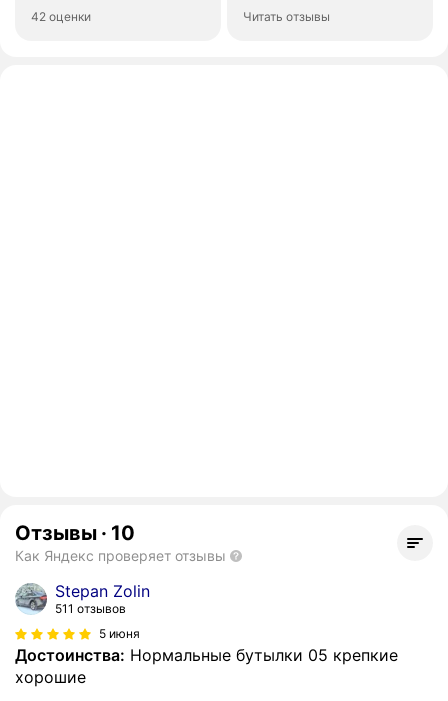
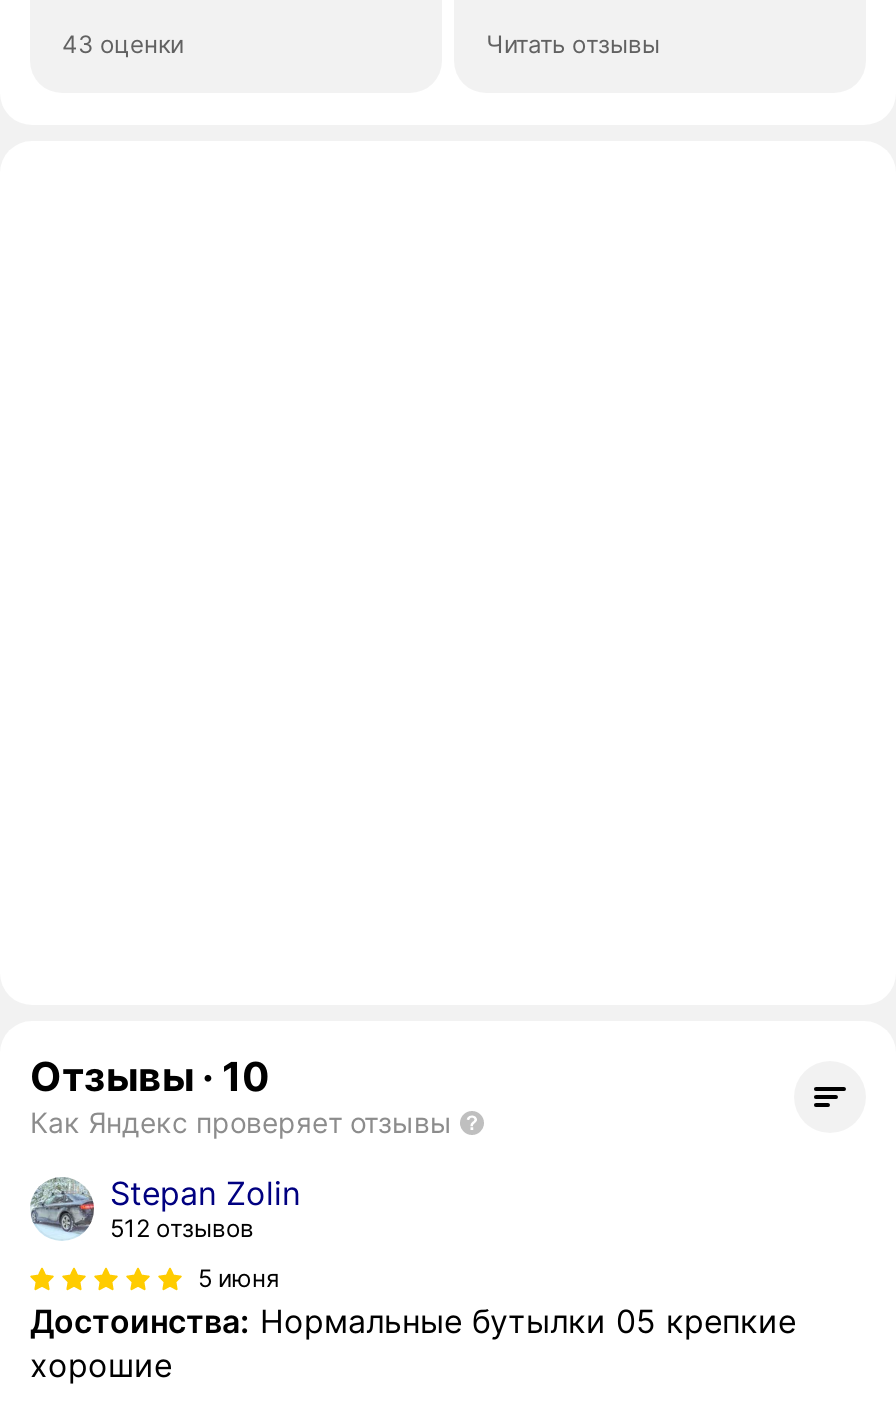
- 42 оценки
+ 43 оценки

- 511 отзывов
+ 512 отзывов
